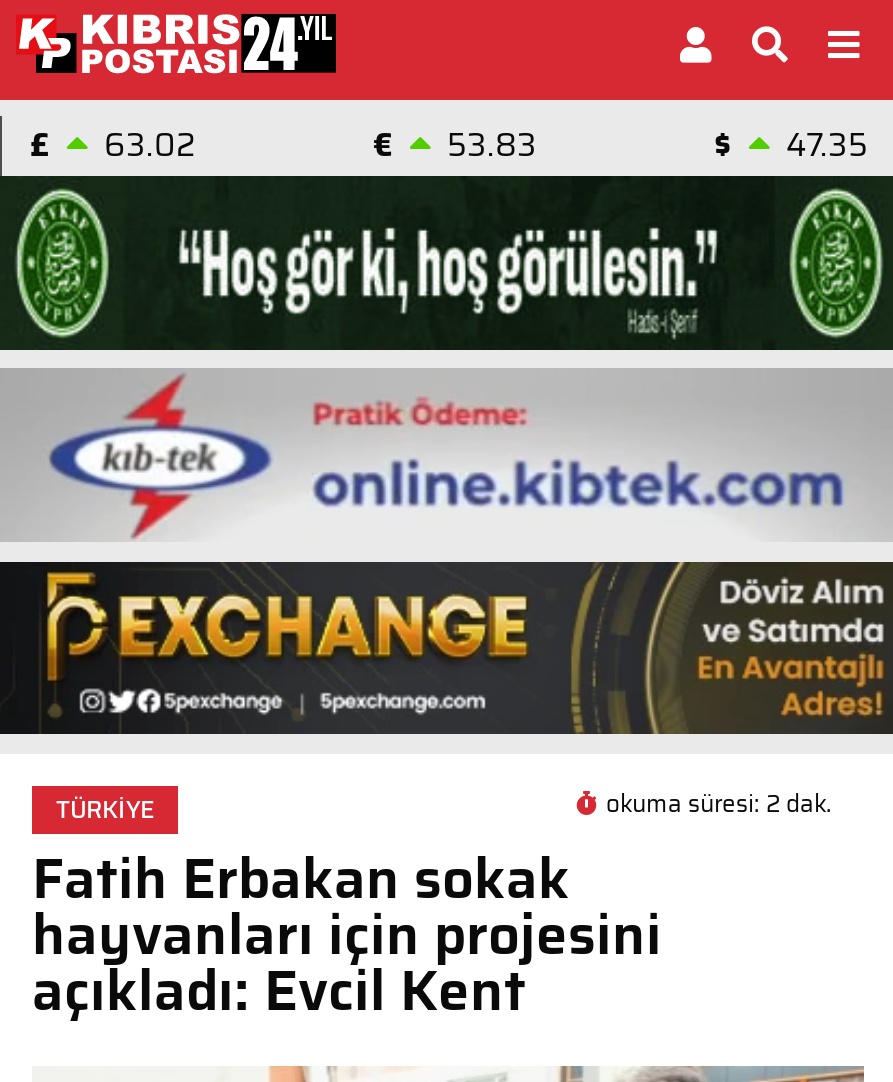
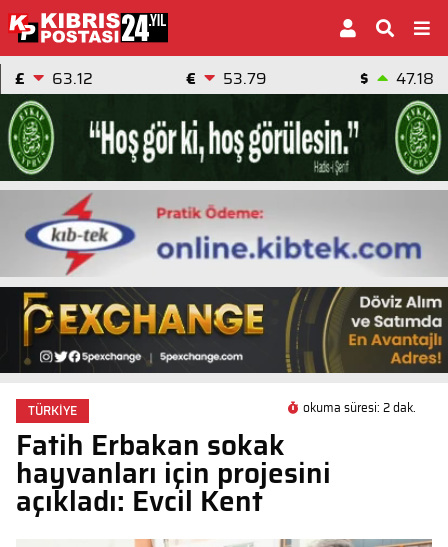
- 63.02
+ 63.12

- 53.83
+ 53.79

- 47.35
+ 47.18
